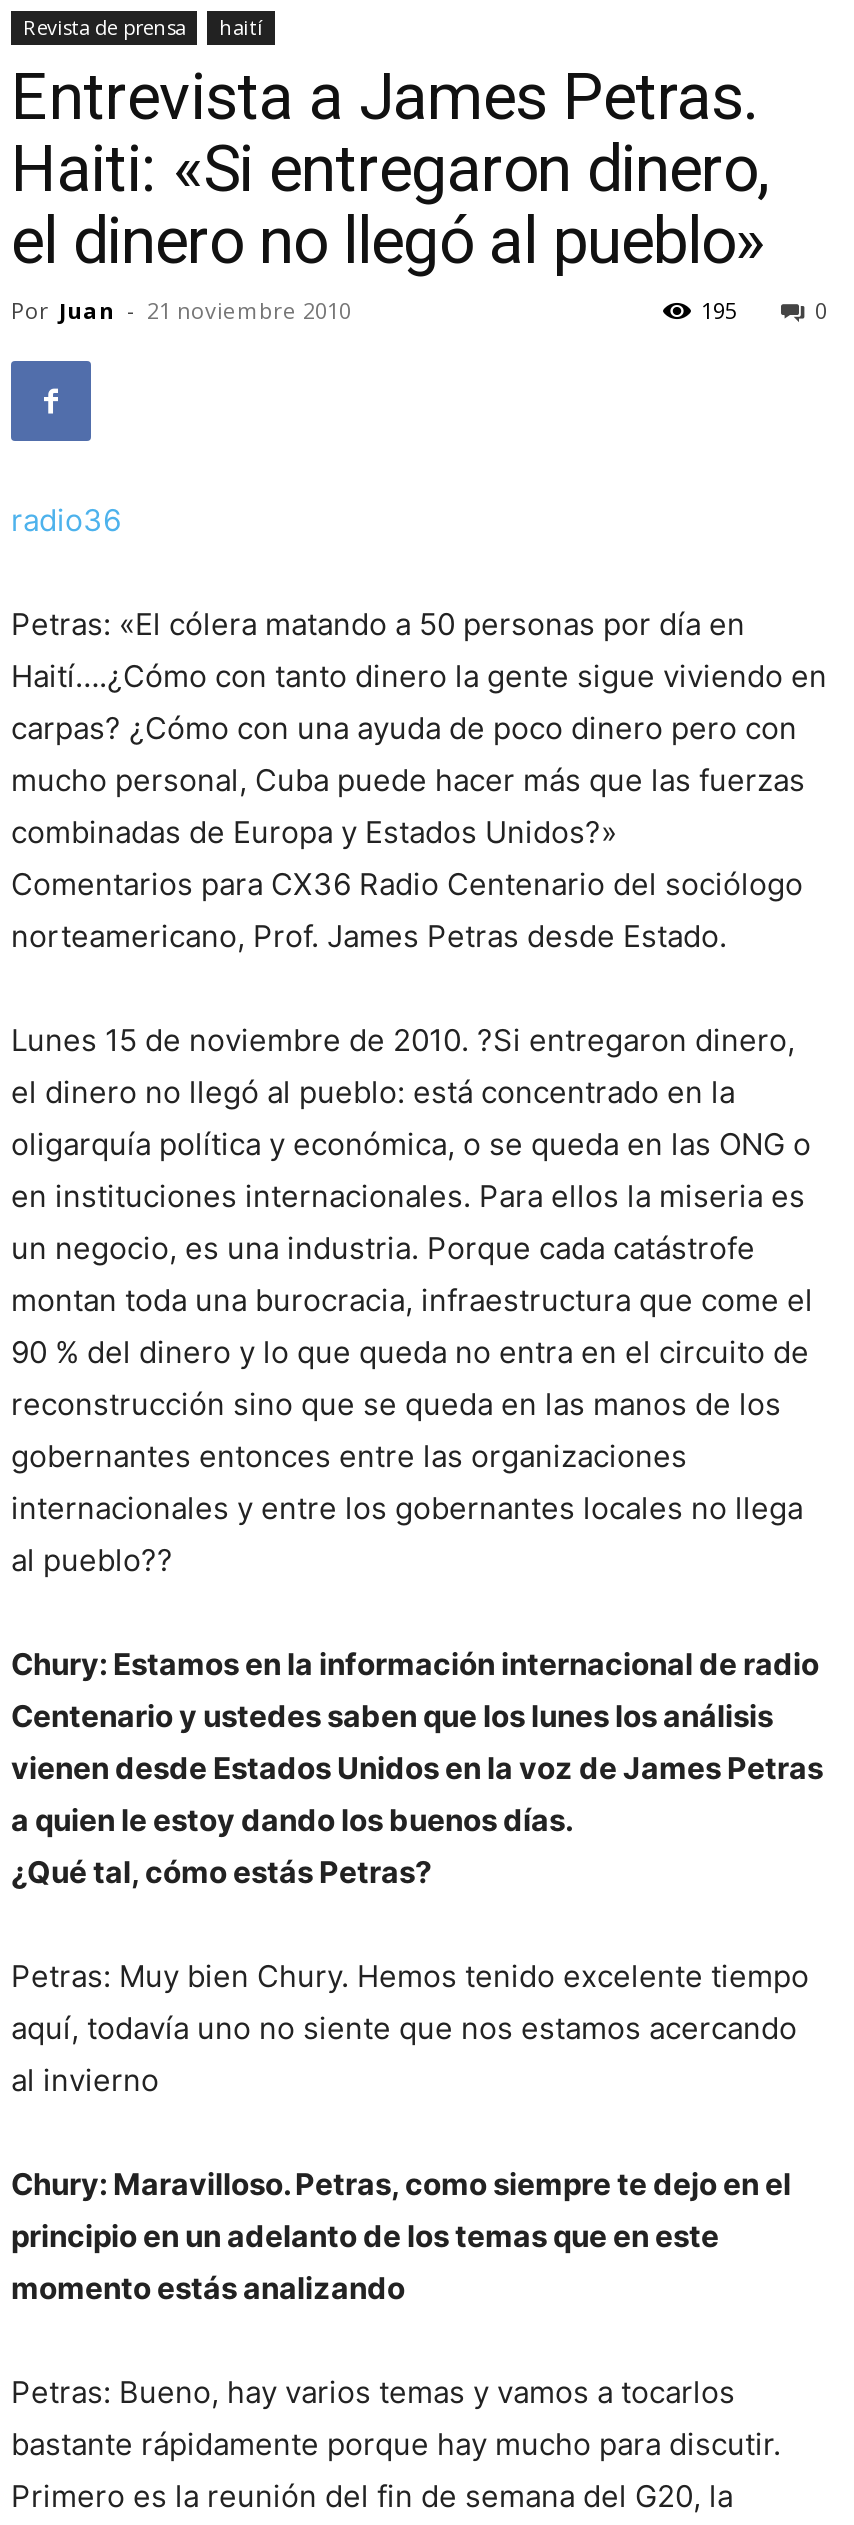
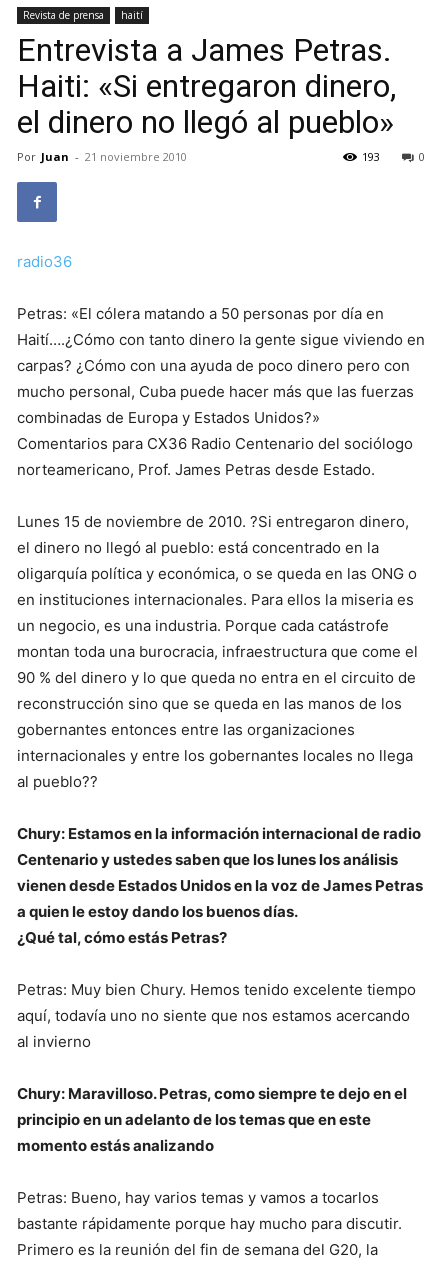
- 195
+ 193
